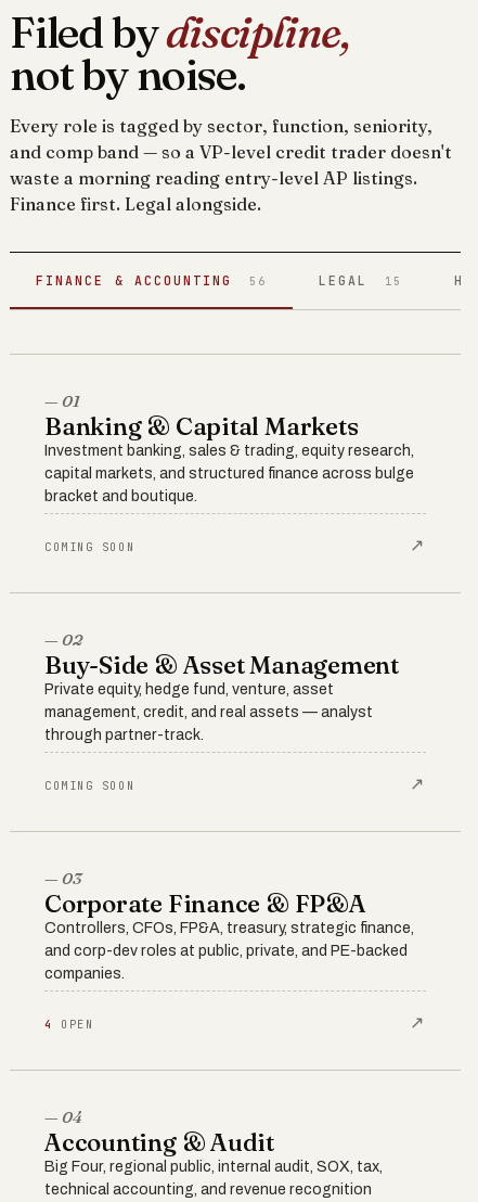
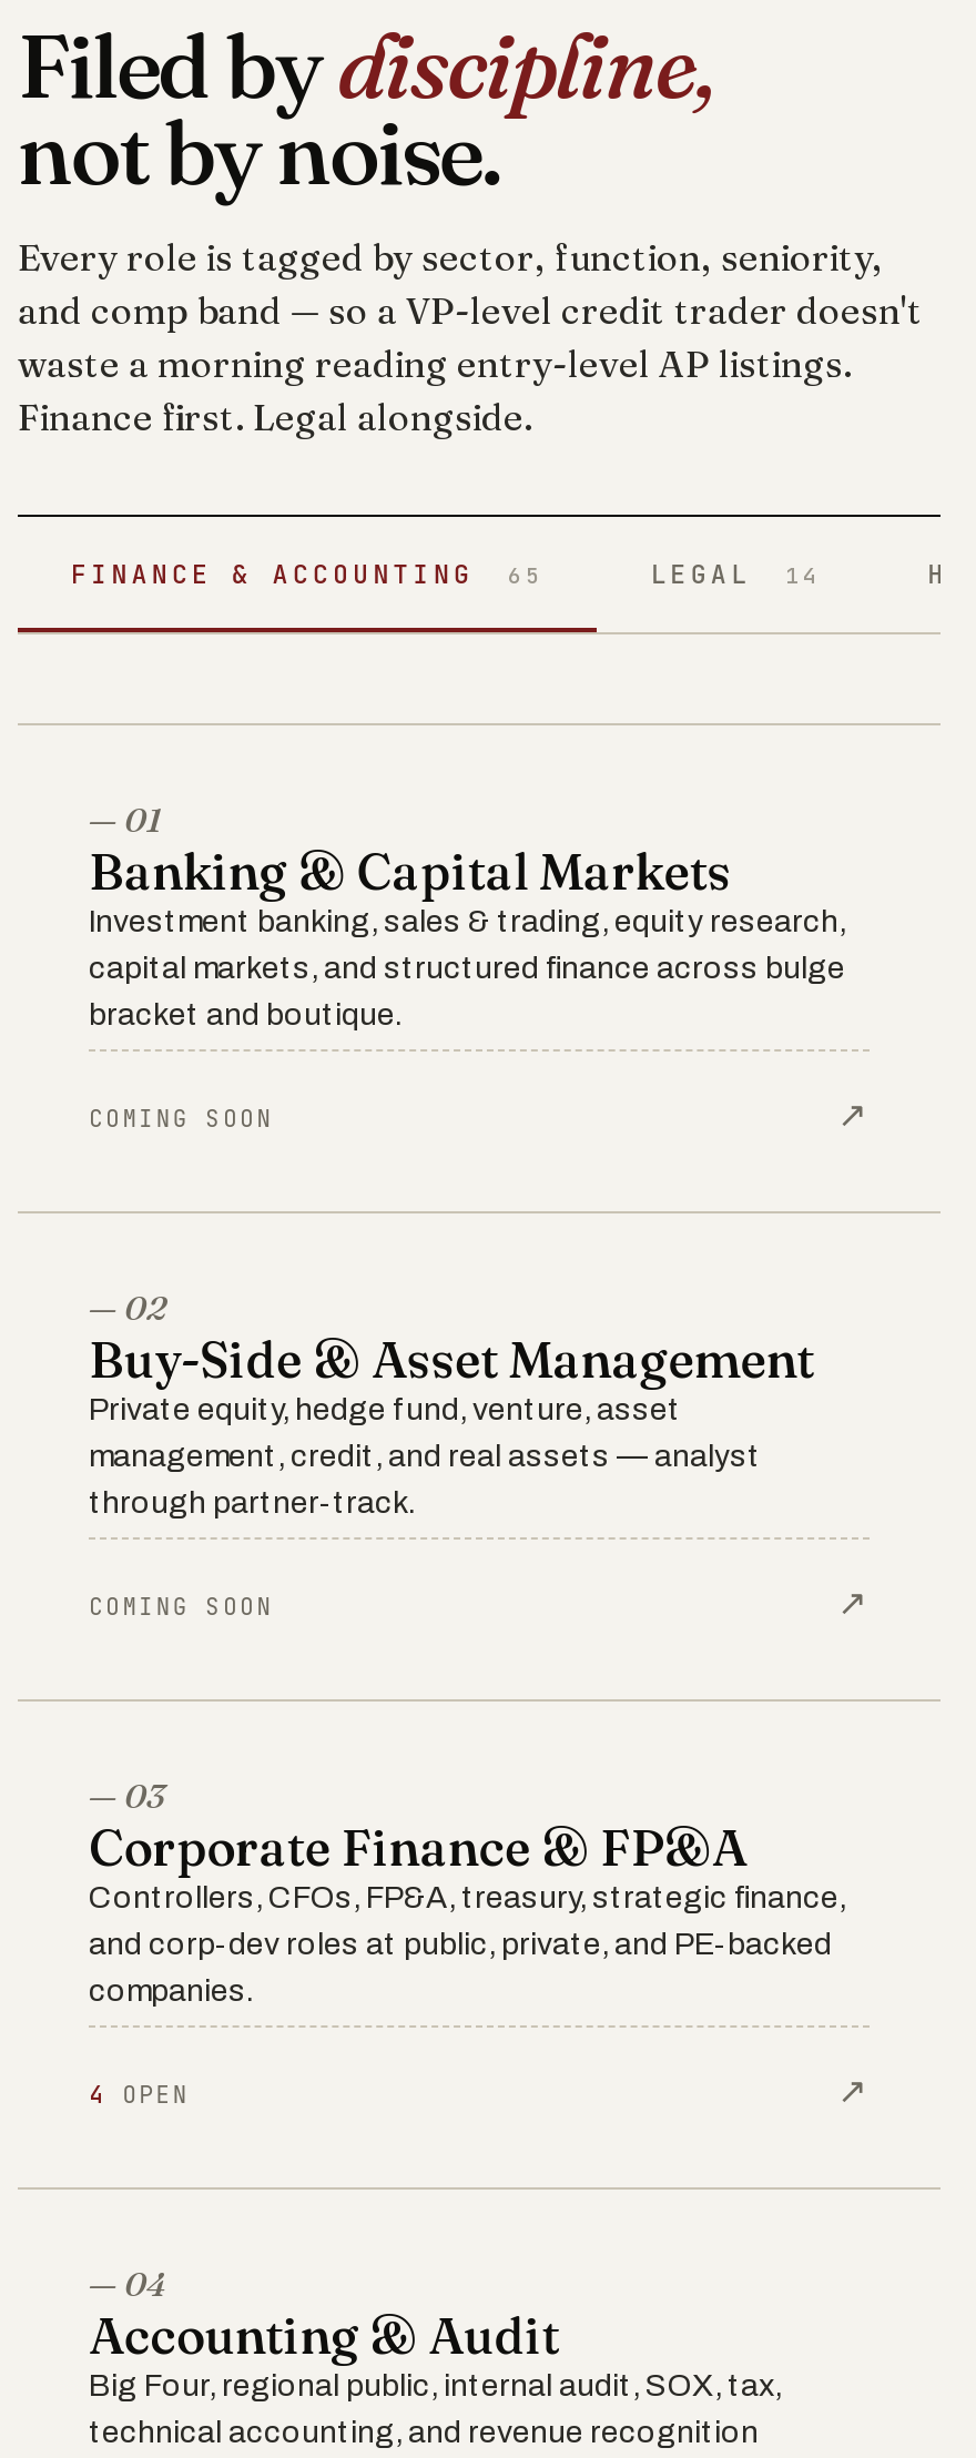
- FINANCE & ACCOUNTING 56
+ FINANCE & ACCOUNTING 65

- LEGAL 15
+ LEGAL 14
